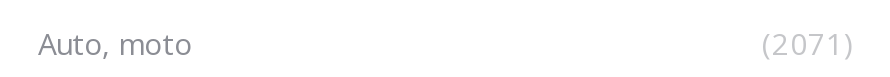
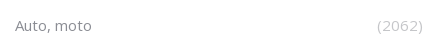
- (2071)
+ (2062)
